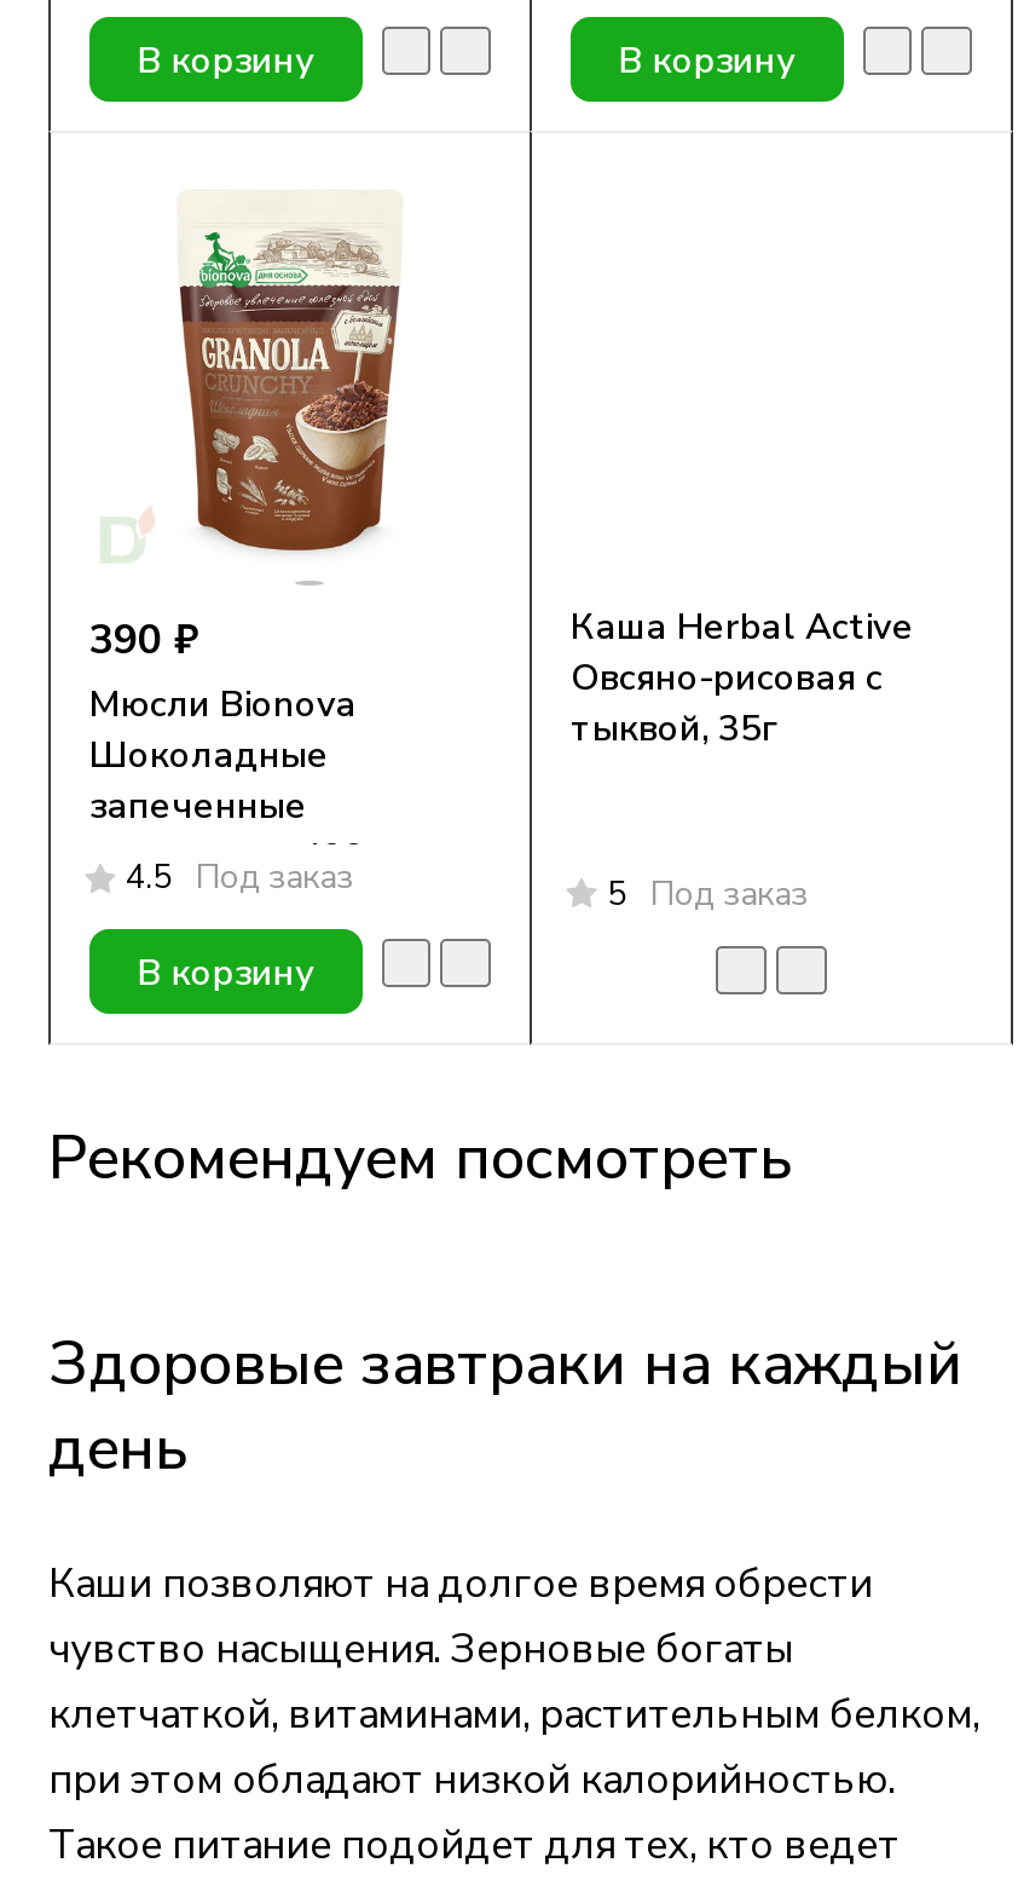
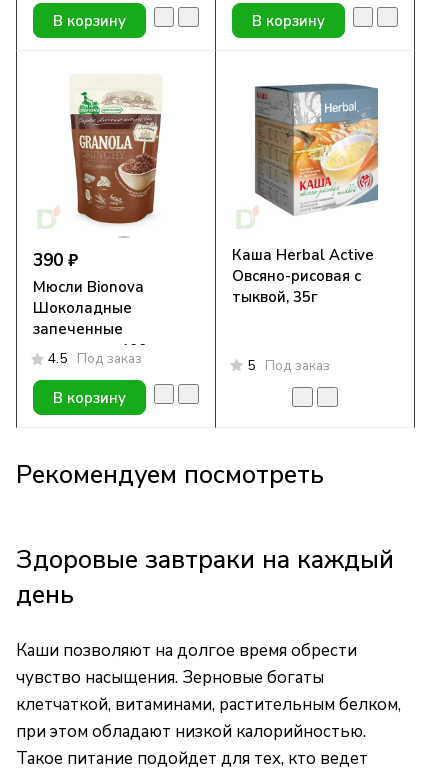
+ [image]
